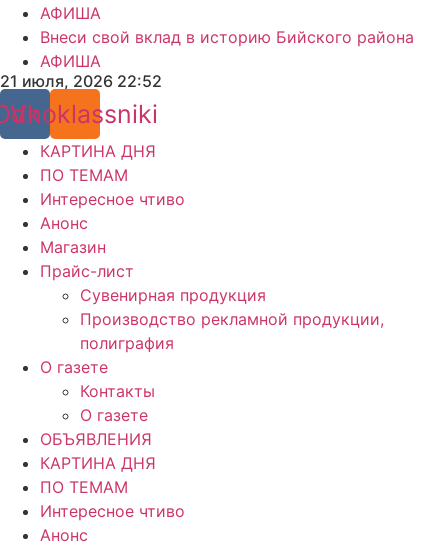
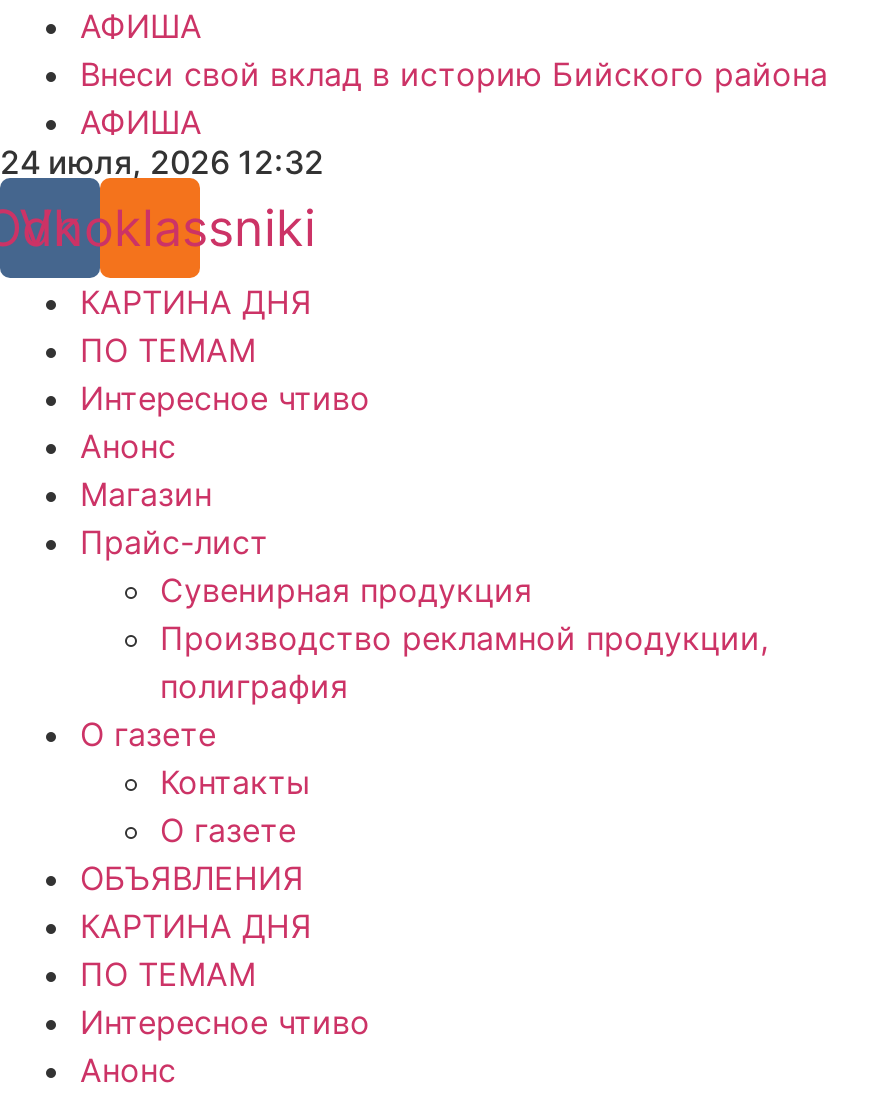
- 21 июля, 2026 22:52
+ 24 июля, 2026 12:32
